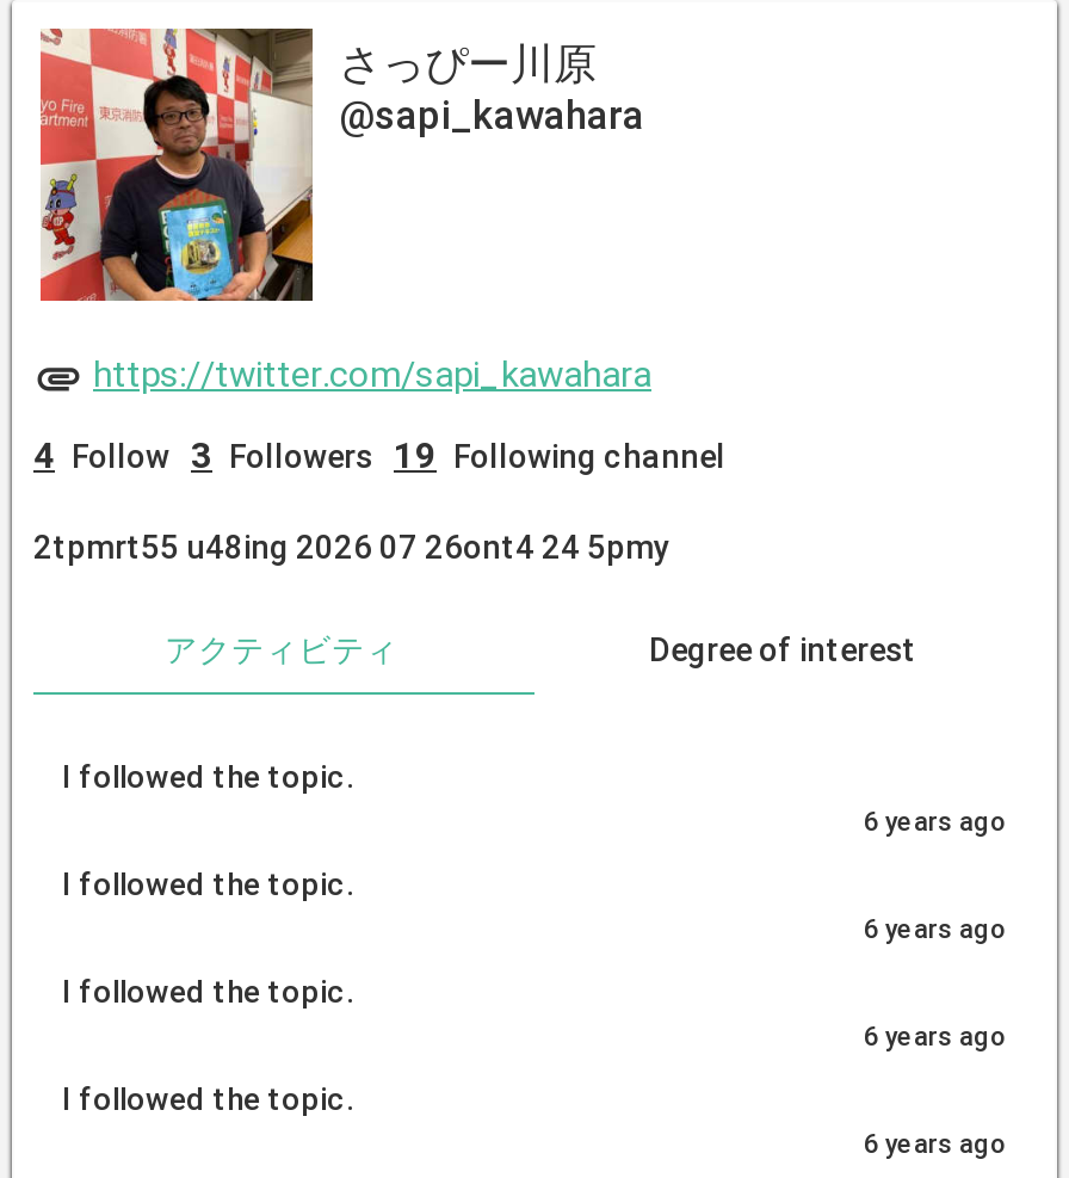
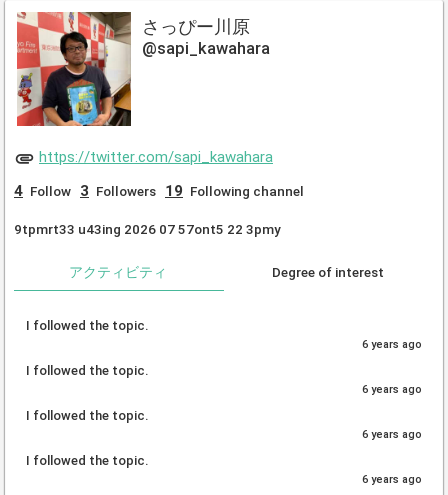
- 2tpmrt55 u48ing 2026 07 26ont4 24 5pmy
+ 9tpmrt33 u43ing 2026 07 57ont5 22 3pmy
